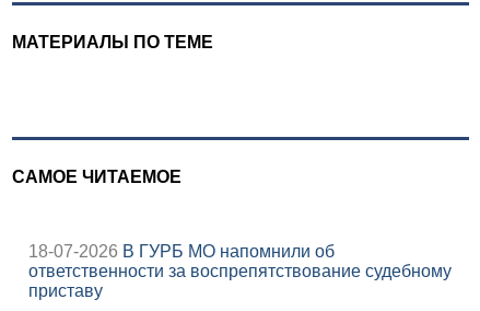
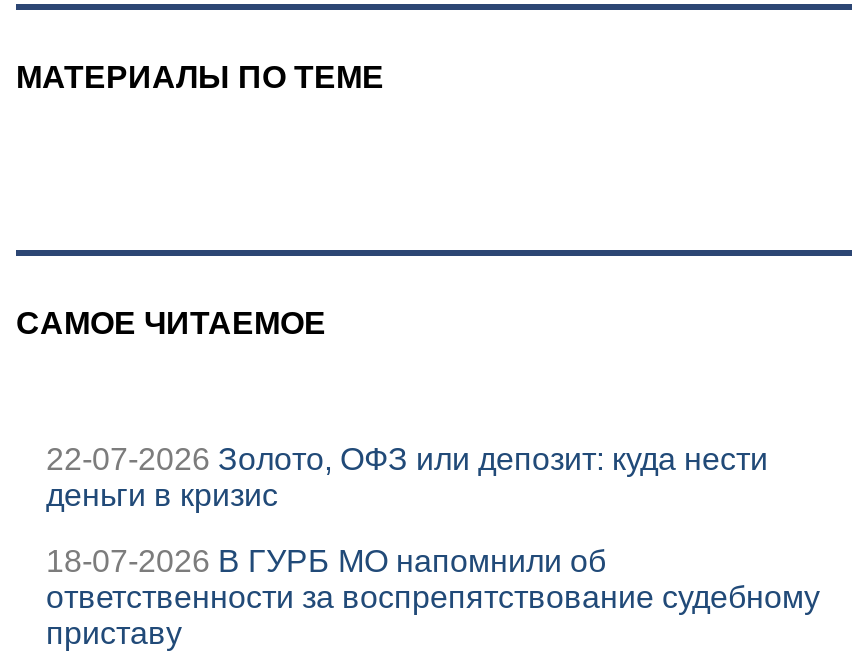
+ 22-07-2026 Золото, ОФЗ или депозит: куда нести
+ деньги в кризис
